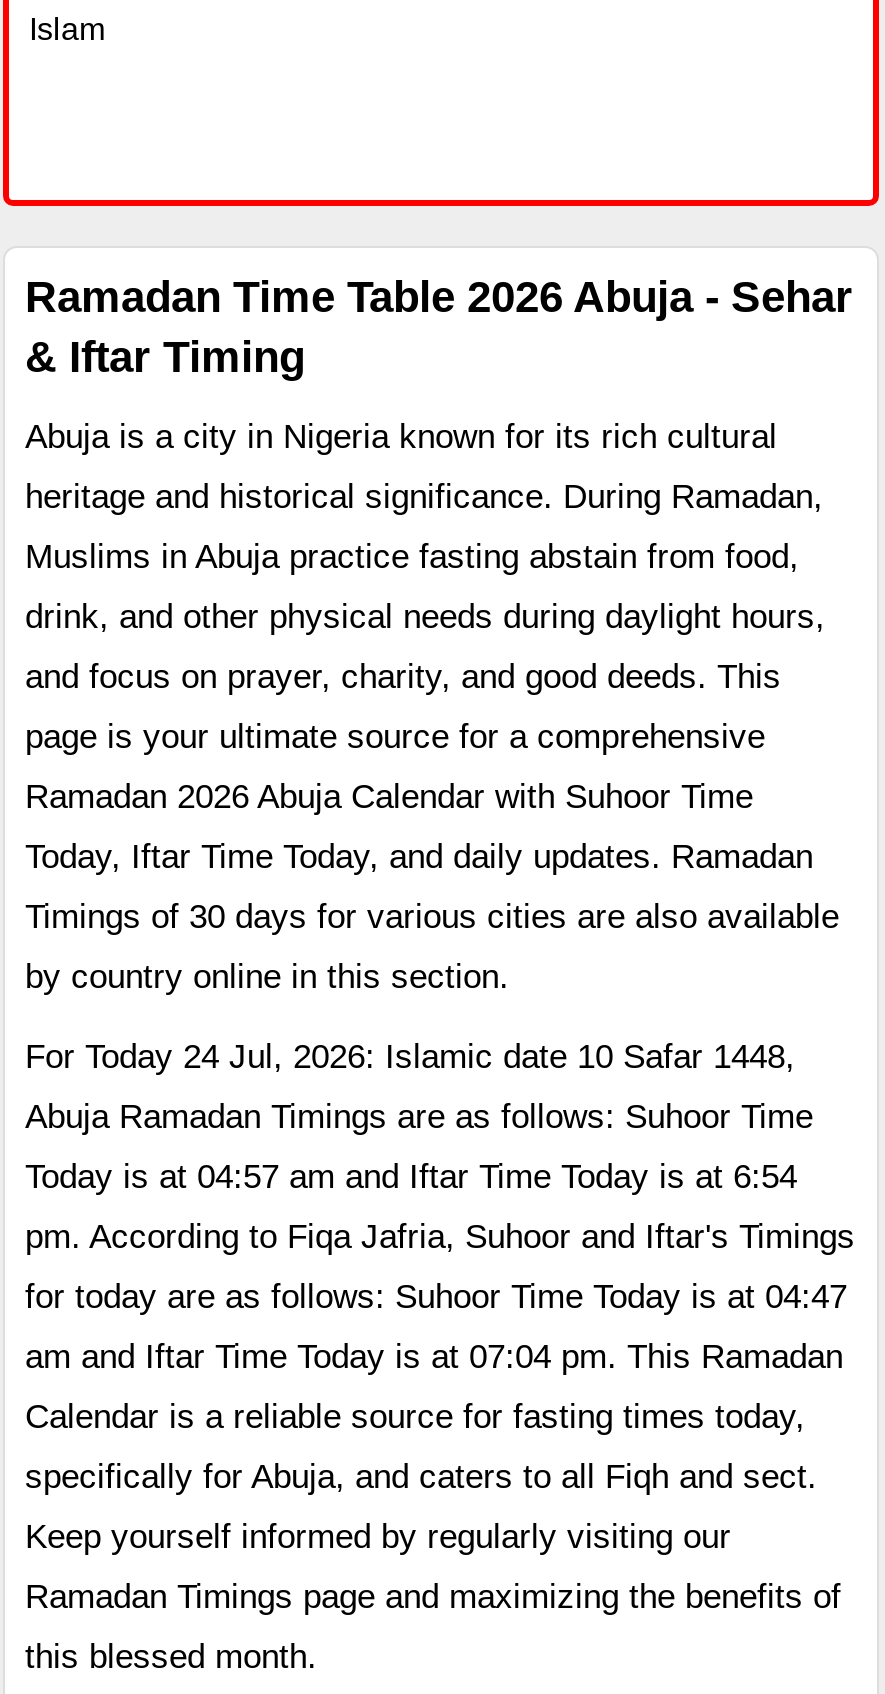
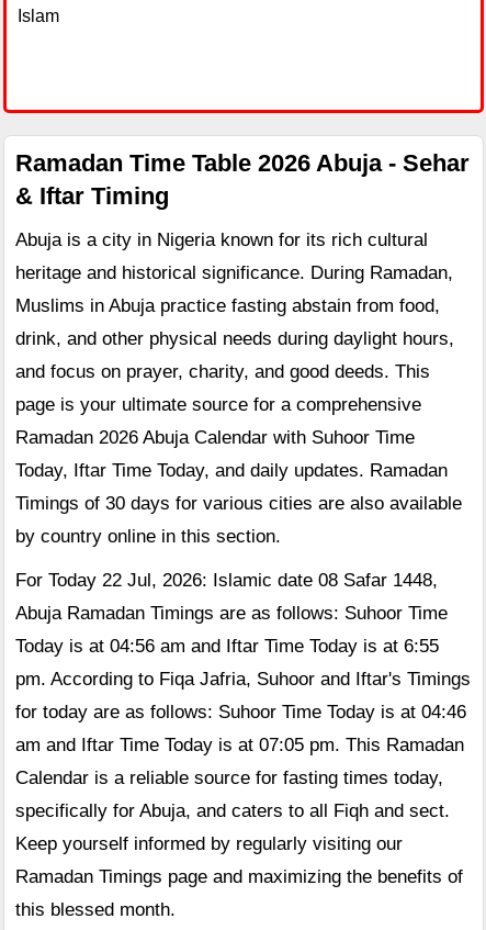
- For Today 24 Jul, 2026: Islamic date 10 Safar 1448,
+ For Today 22 Jul, 2026: Islamic date 08 Safar 1448,

- Today is at 04:57 am and Iftar Time Today is at 6:54
+ Today is at 04:56 am and Iftar Time Today is at 6:55

- for today are as follows: Suhoor Time Today is at 04:47
+ for today are as follows: Suhoor Time Today is at 04:46

- am and Iftar Time Today is at 07:04 pm. This Ramadan
+ am and Iftar Time Today is at 07:05 pm. This Ramadan
